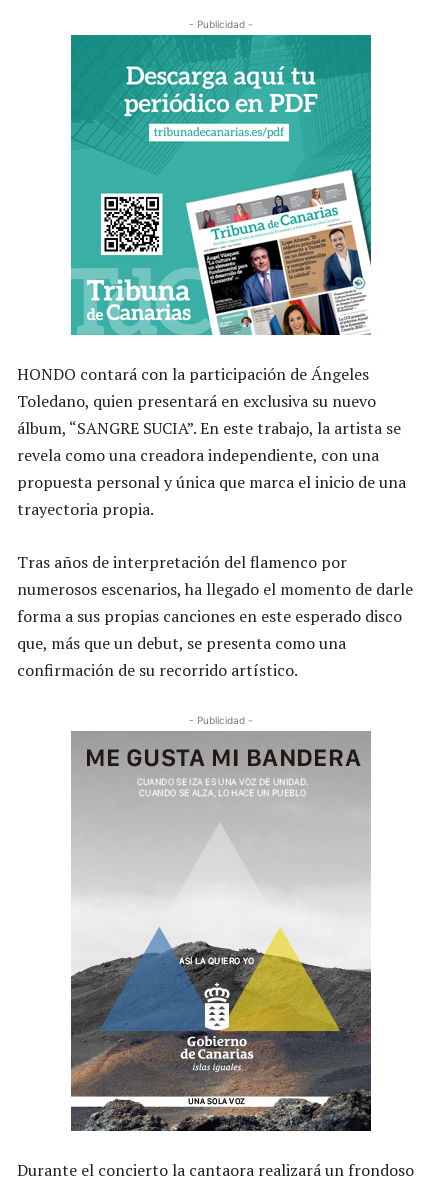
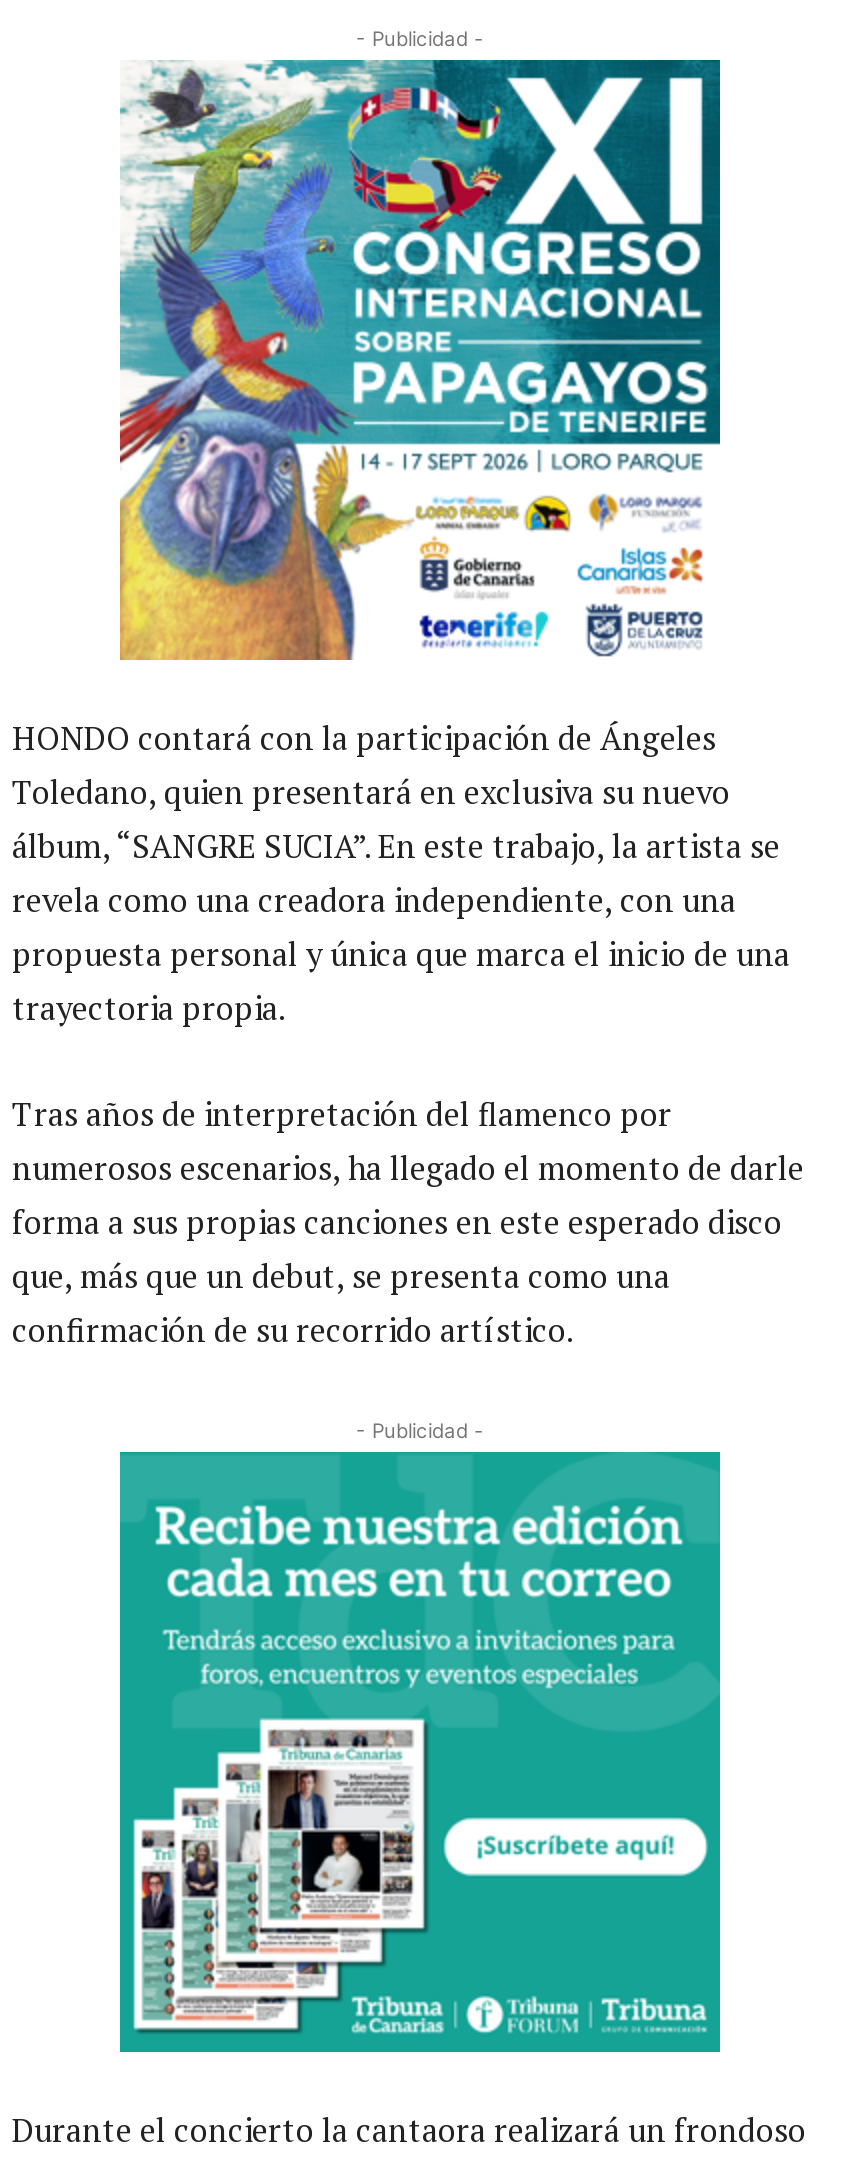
- [image]
+ [image]

- [image]
+ [image]
